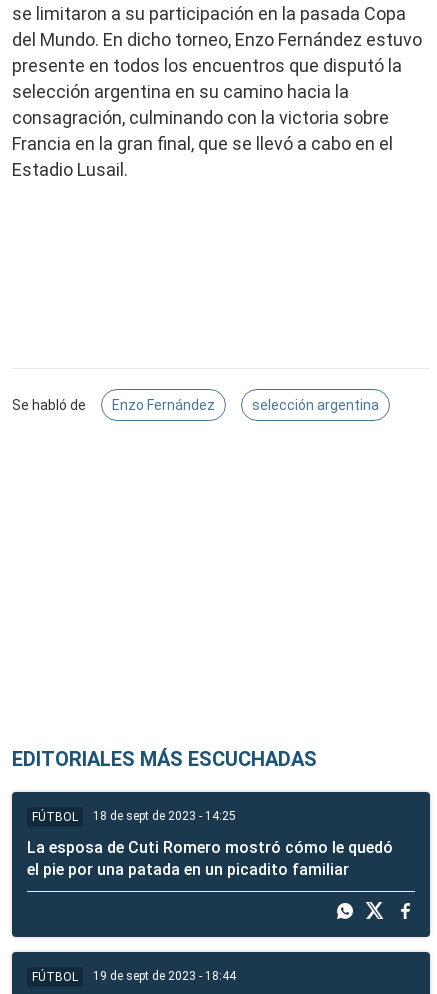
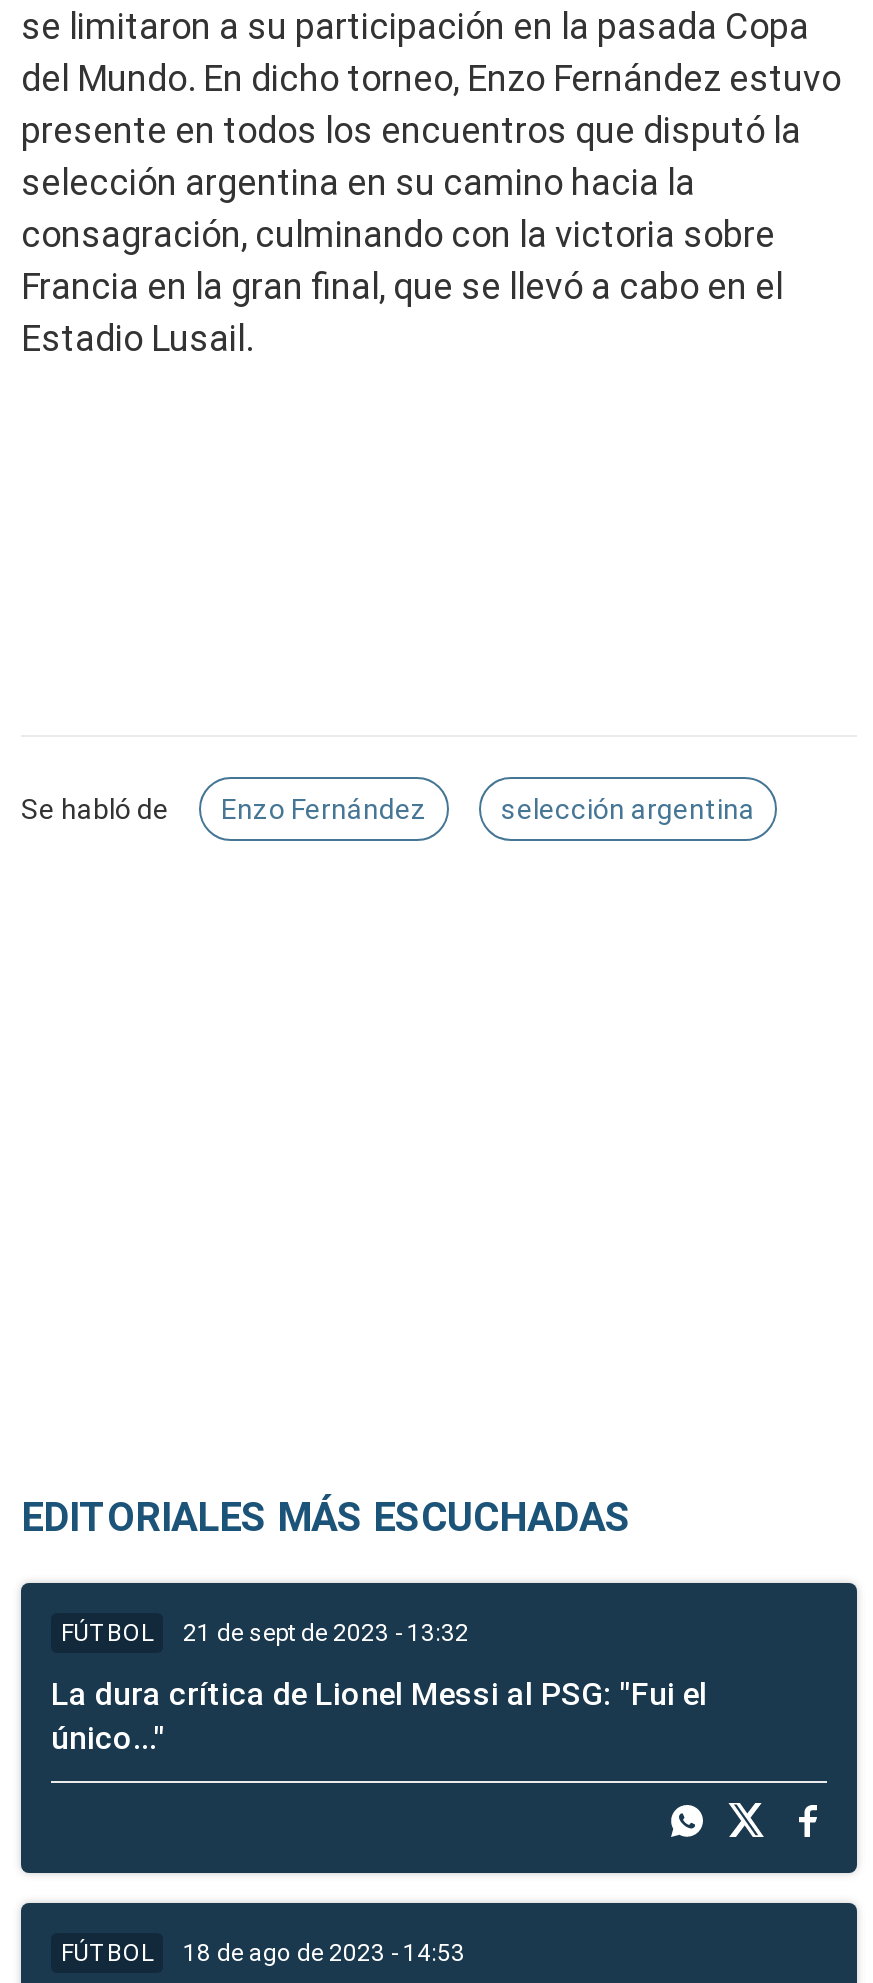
- FÚTBOL 18 de sept de 2023 - 14:25
+ FÚTBOL 21 de sept de 2023 - 13:32

- La esposa de Cuti Romero mostró cómo le quedó
- el pie por una patada en un picadito familiar
+ La dura crítica de Lionel Messi al PSG: "Fui el
+ único..."

- FÚTBOL 19 de sept de 2023 - 18:44
+ FÚTBOL 18 de ago de 2023 - 14:53
